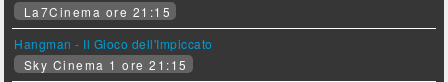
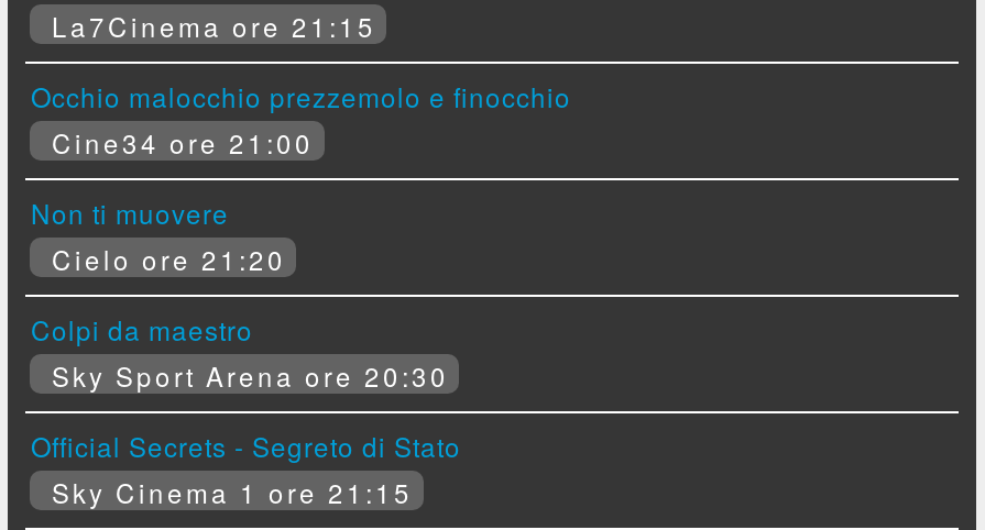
- Hangman - Il Gioco dell'Impiccato
+ Occhio malocchio prezzemolo e finocchio
+ Cine34 ore 21:00
+ Non ti muovere
+ Cielo ore 21:20
+ Colpi da maestro
+ Sky Sport Arena ore 20:30
+ Official Secrets - Segreto di Stato
